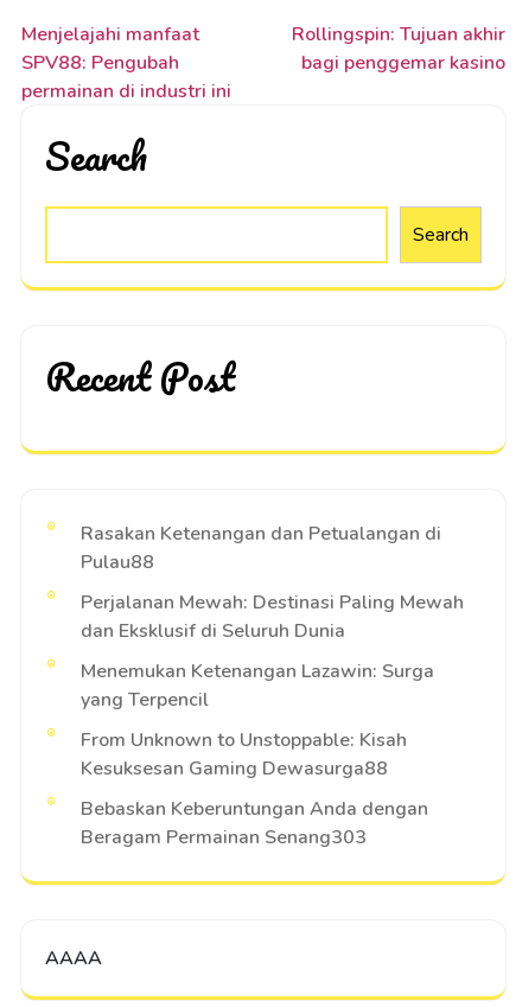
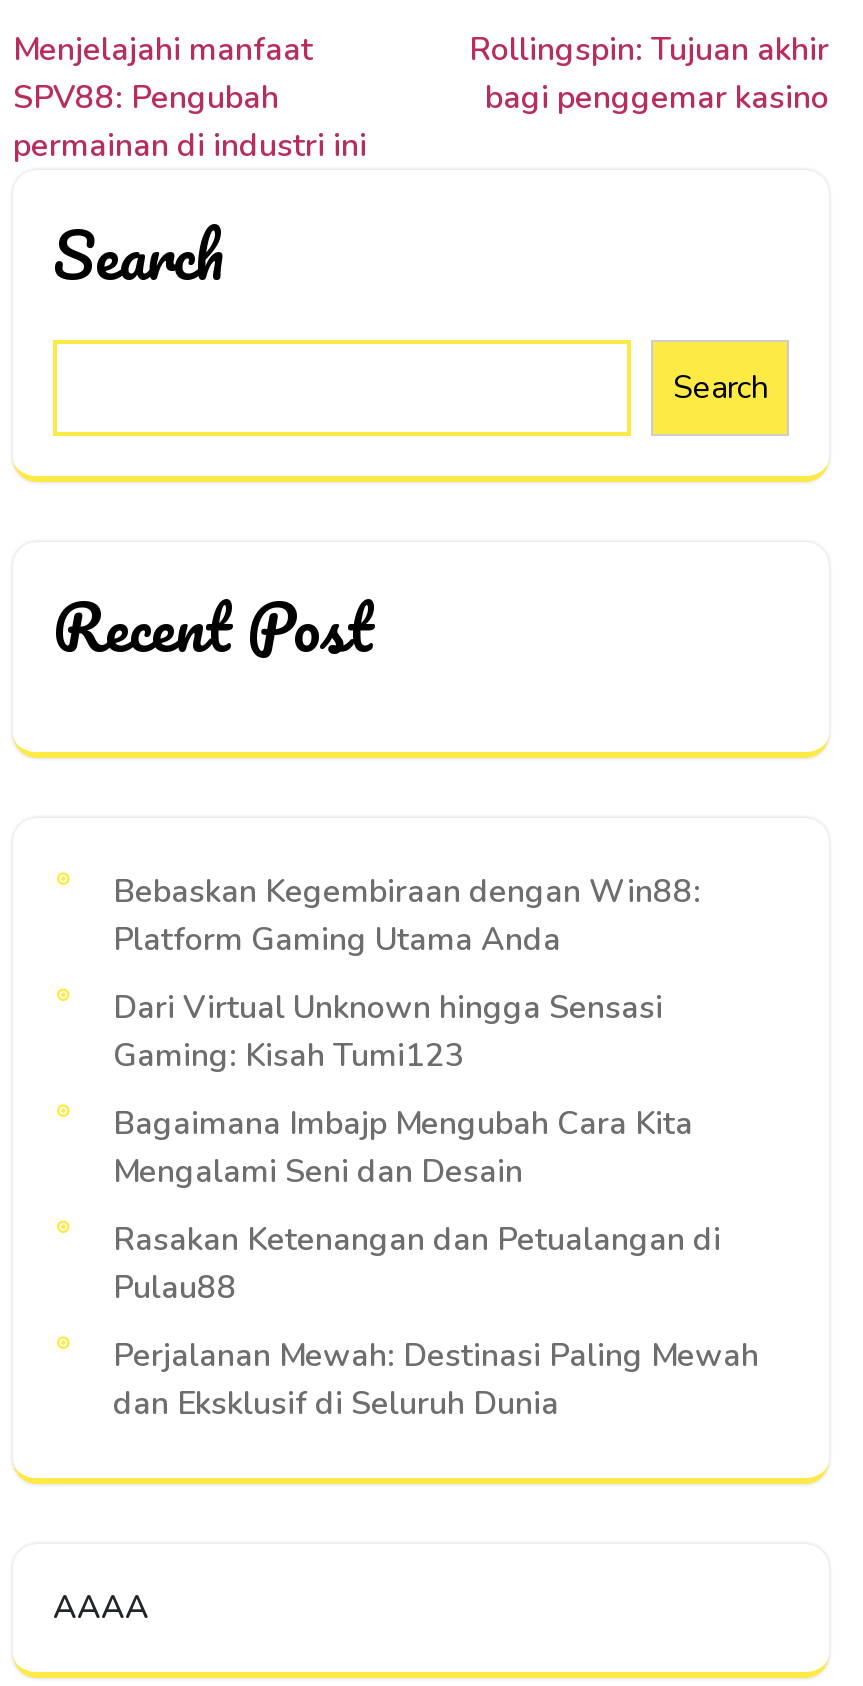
+ Bebaskan Kegembiraan dengan Win88:
+ Platform Gaming Utama Anda
+ Dari Virtual Unknown hingga Sensasi
+ Gaming: Kisah Tumi123
+ Bagaimana Imbajp Mengubah Cara Kita
+ Mengalami Seni dan Desain

moved down: Rasakan Ketenangan dan Petualangan di | Pulau88 | Perjalanan Mewah: Destinasi Paling Mewah | dan Eksklusif di Seluruh Dunia

- Menemukan Ketenangan Lazawin: Surga
- yang Terpencil
- From Unknown to Unstoppable: Kisah
- Kesuksesan Gaming Dewasurga88
- Bebaskan Keberuntungan Anda dengan
- Beragam Permainan Senang303
